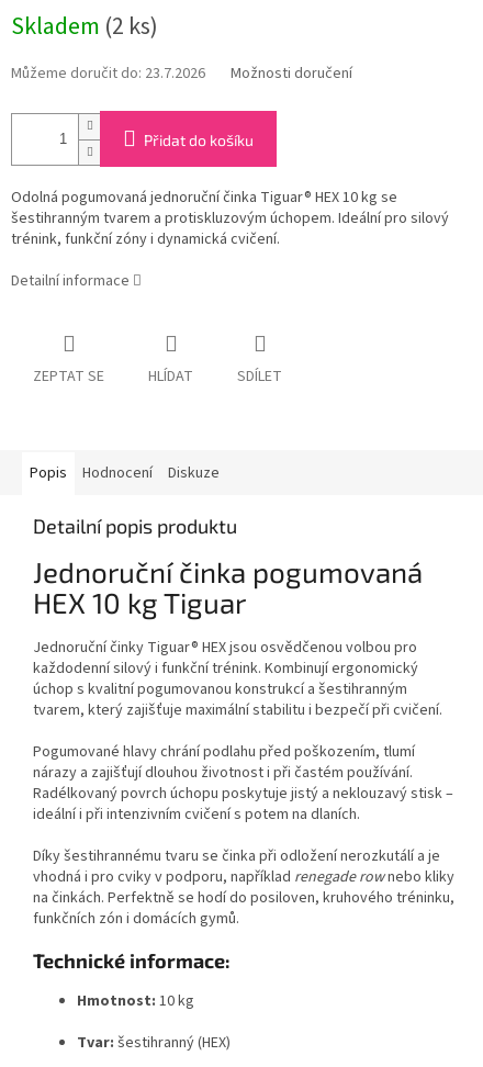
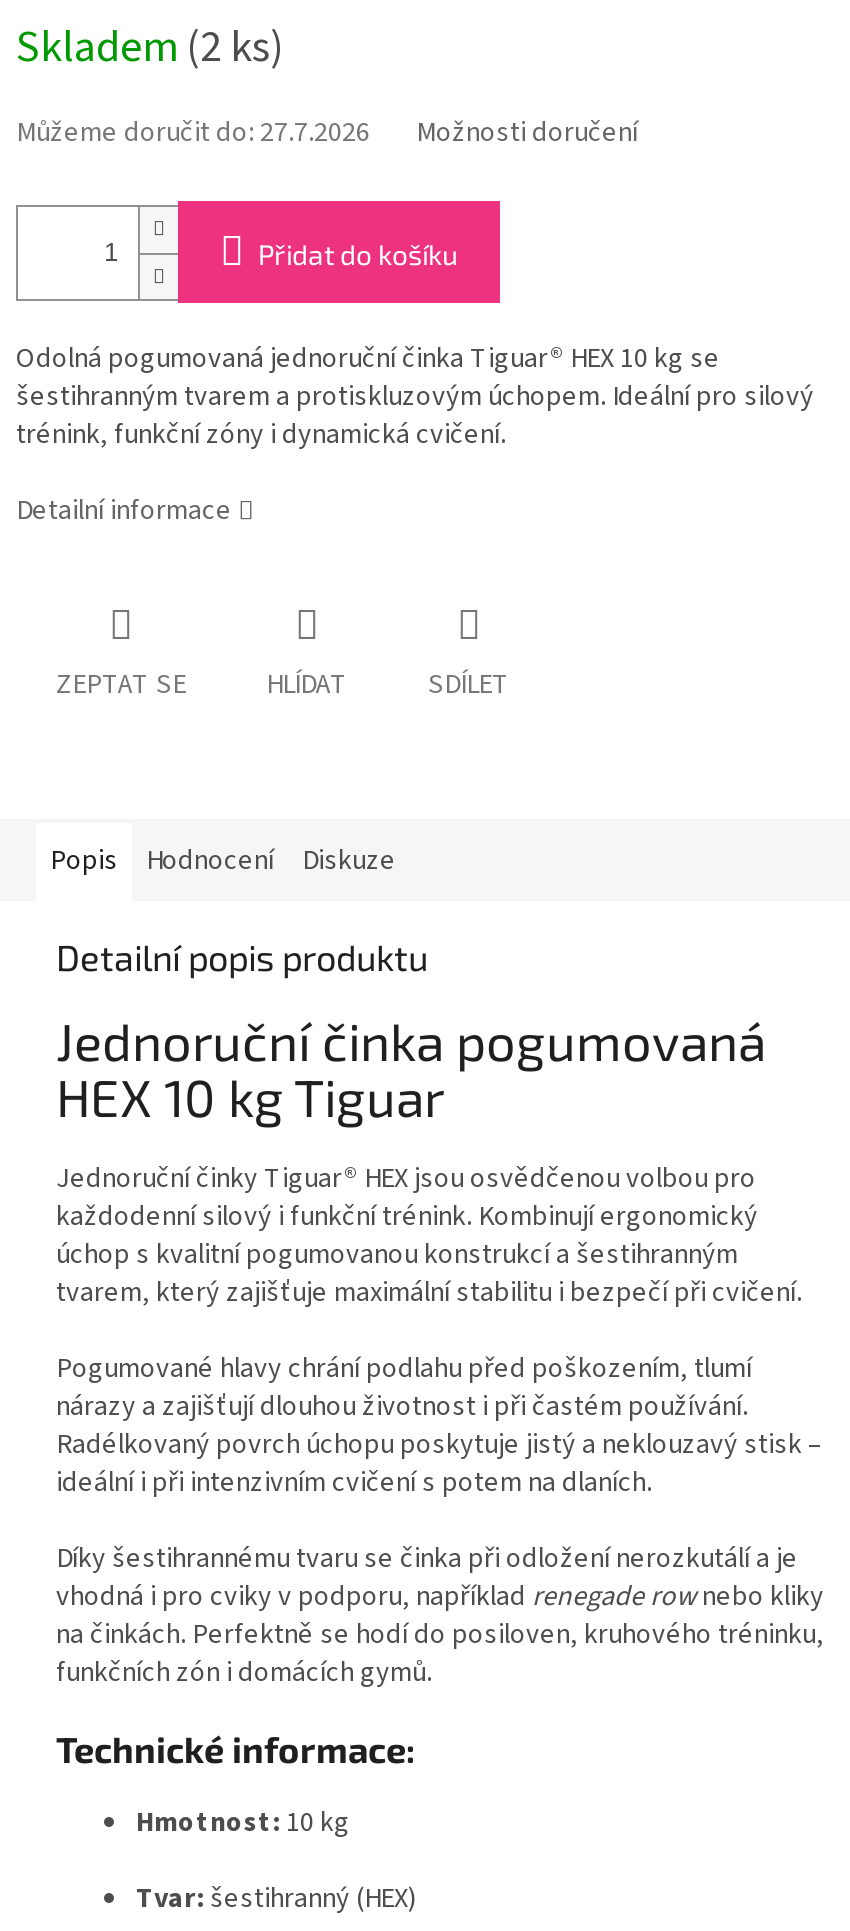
- Můžeme doručit do: 23.7.2026
+ Můžeme doručit do: 27.7.2026
